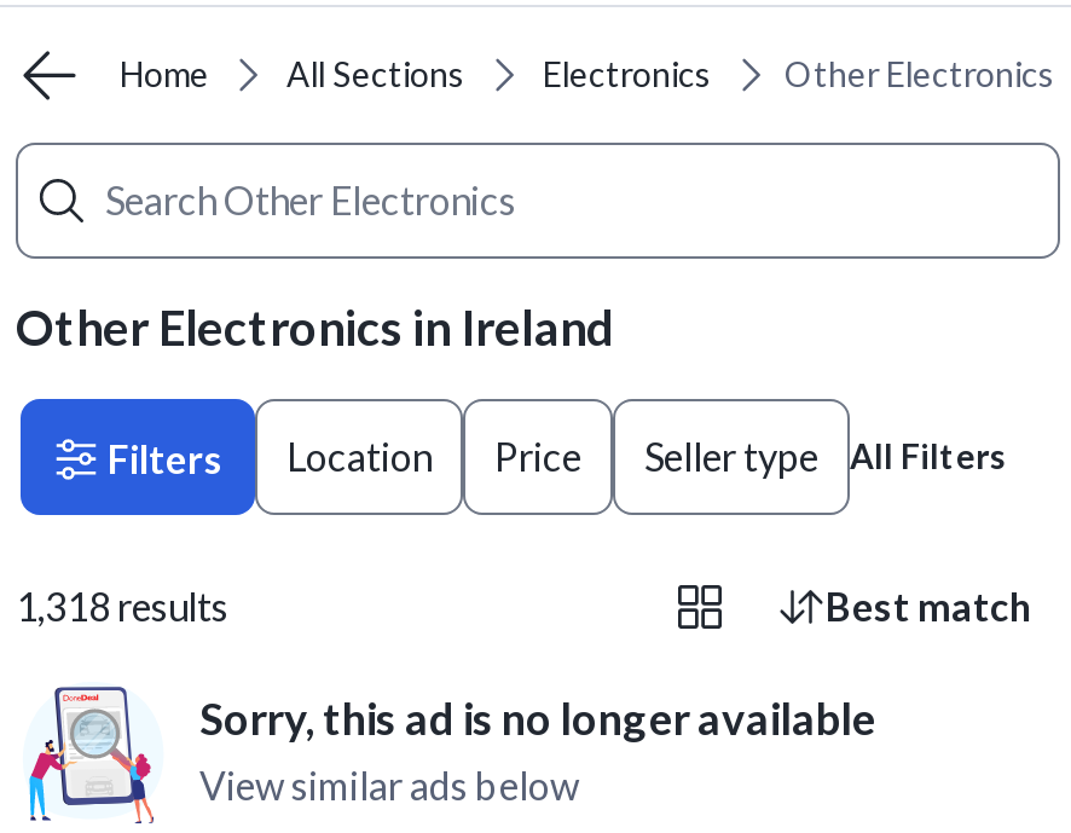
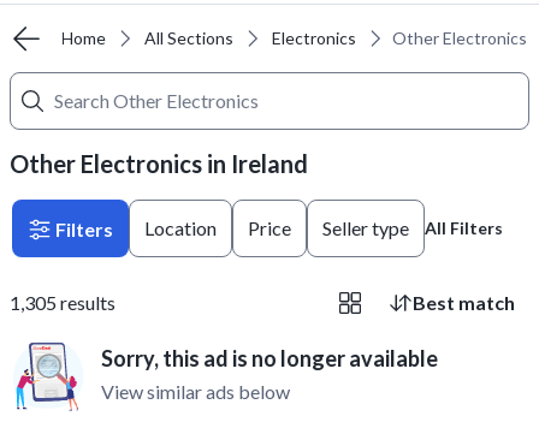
- 1,318 results
+ 1,305 results
